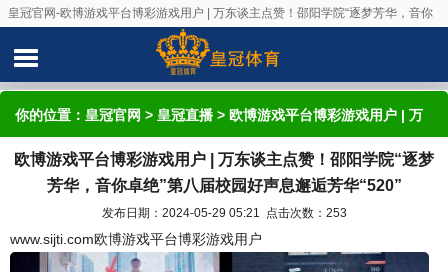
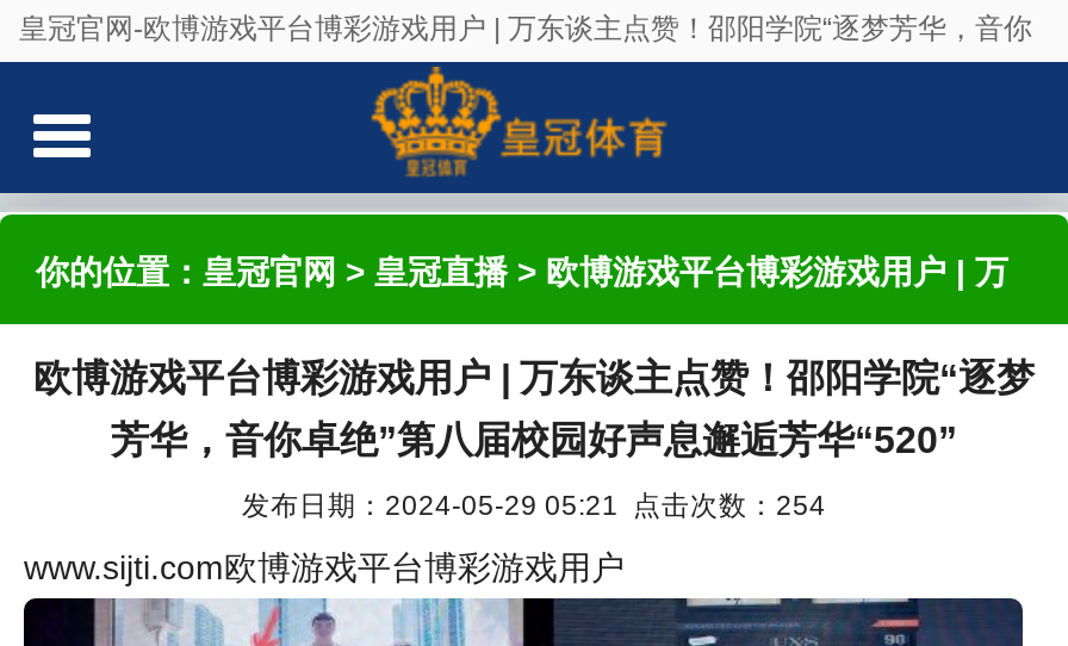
- 发布日期：2024-05-29 05:21 点击次数：253
+ 发布日期：2024-05-29 05:21 点击次数：254
